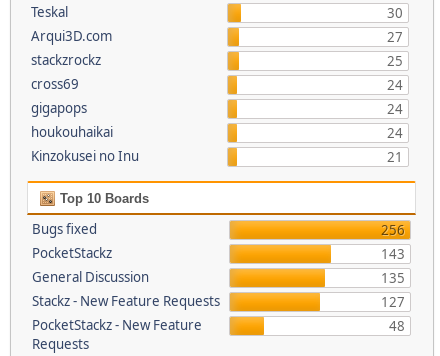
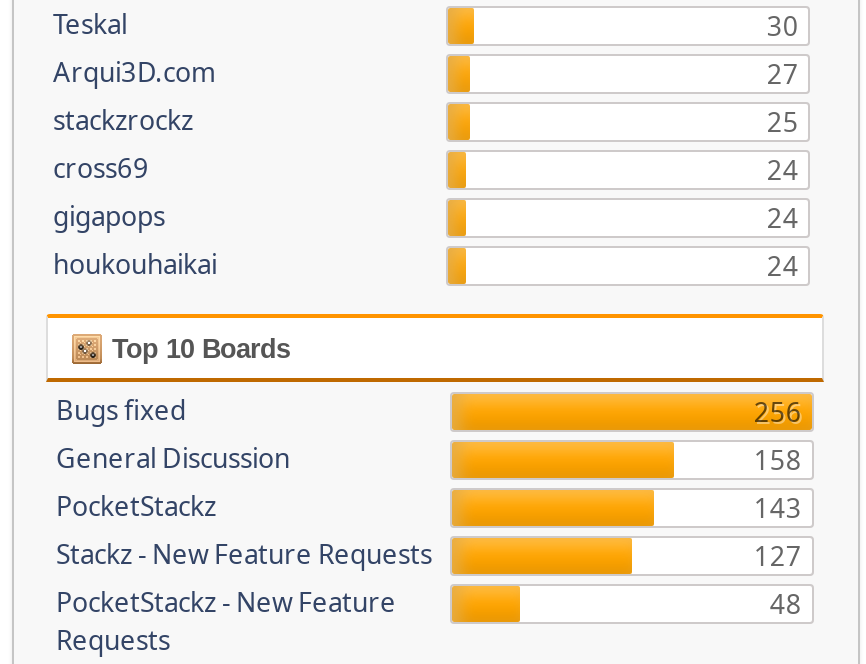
- Kinzokusei no Inu
- 21

+ 158

moved up: General Discussion

- 135
